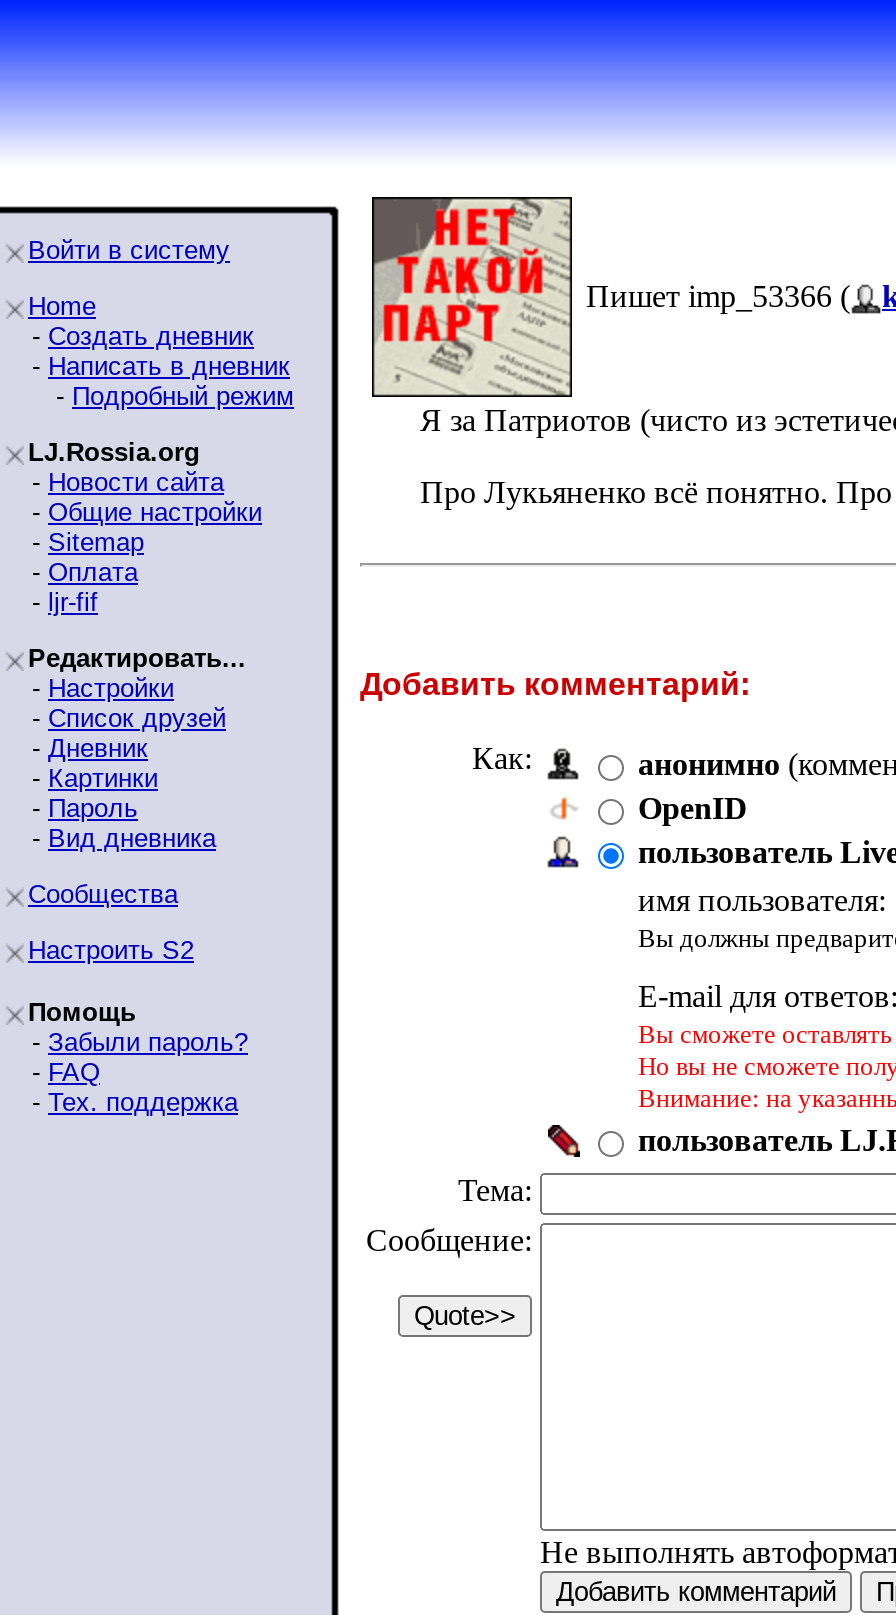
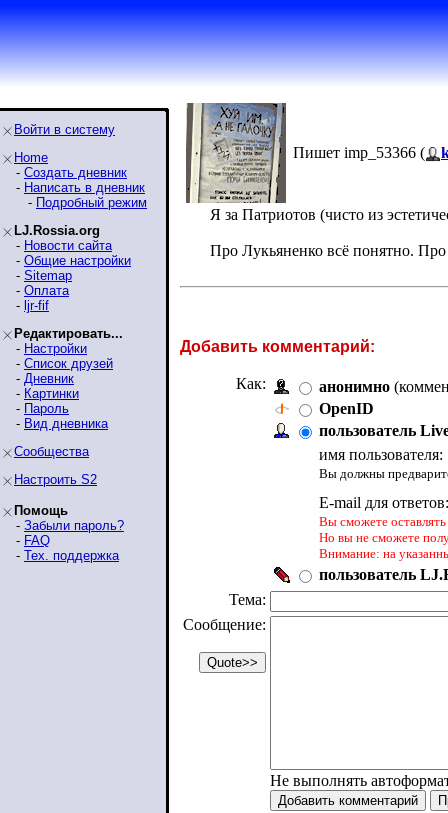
- [image]
+ [image]
